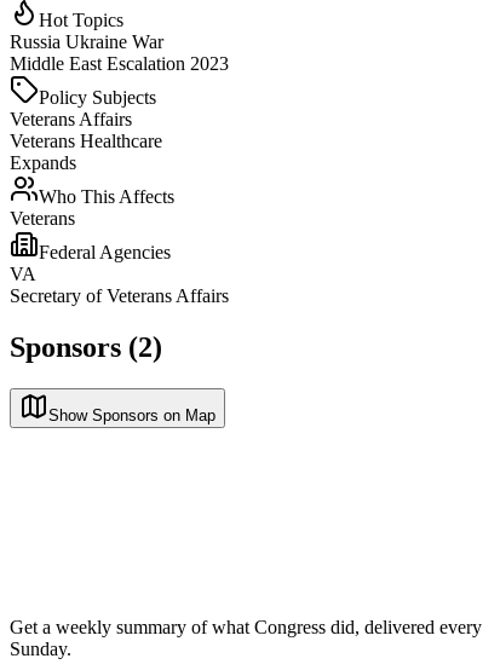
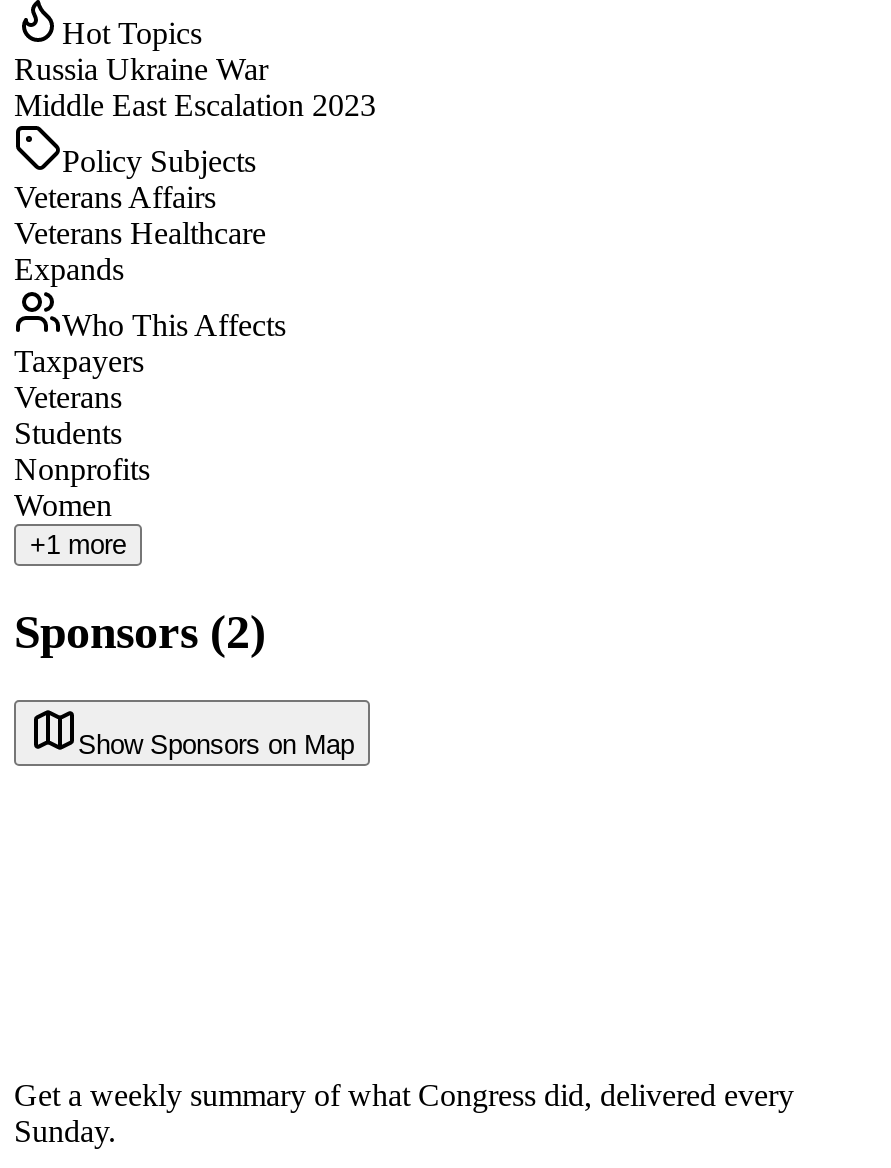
+ Taxpayers

- Federal Agencies
- VA
- Secretary of Veterans Affairs
+ Students
+ Nonprofits
+ Women
+ +1 more
